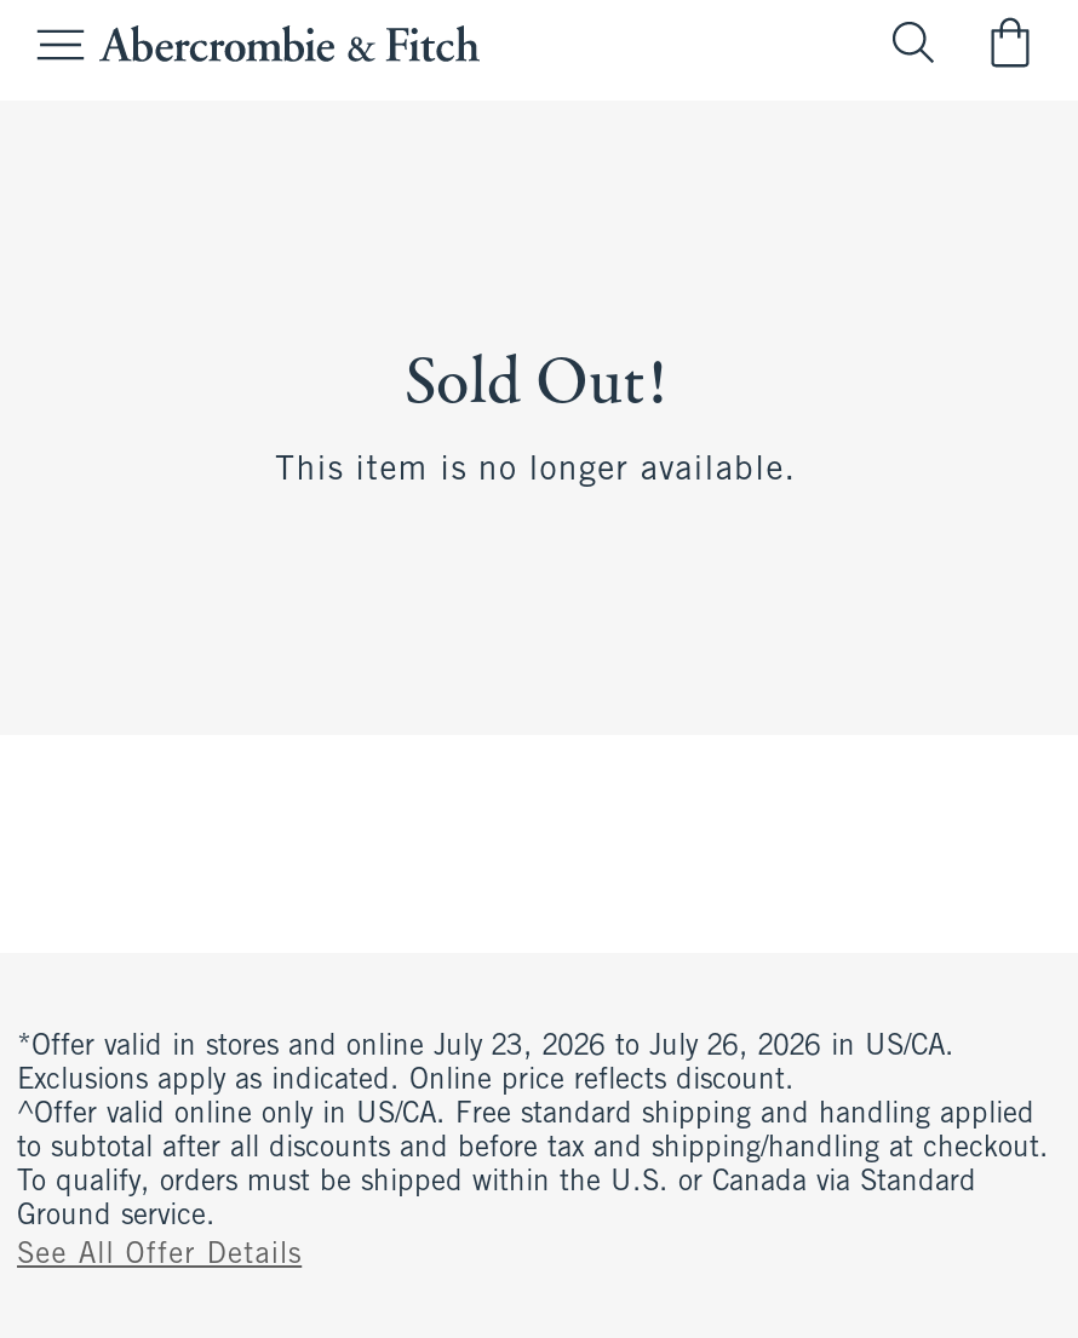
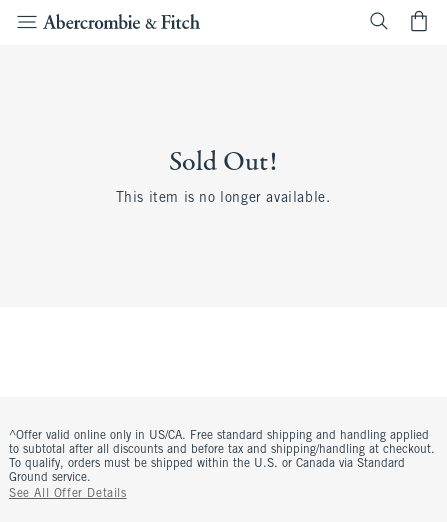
- *Offer valid in stores and online July 23, 2026 to July 26, 2026 in US/CA.
- Exclusions apply as indicated. Online price reflects discount.
